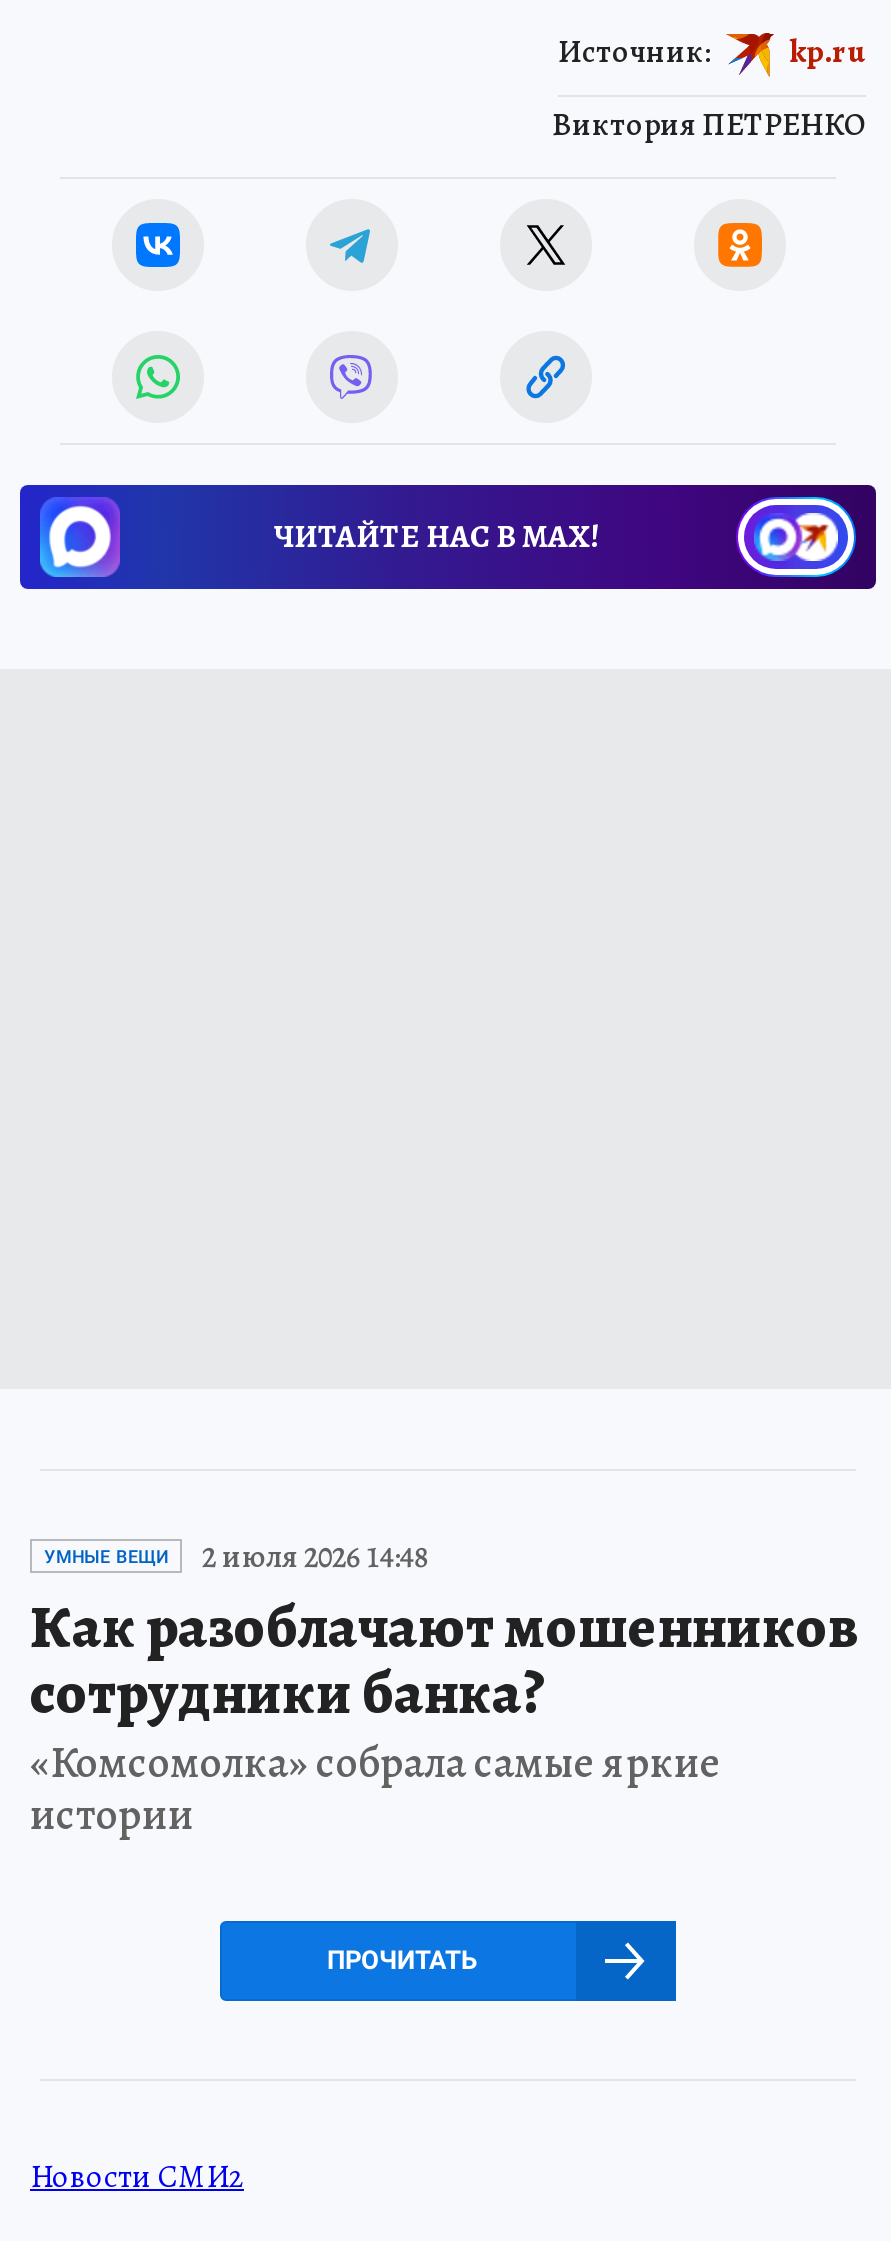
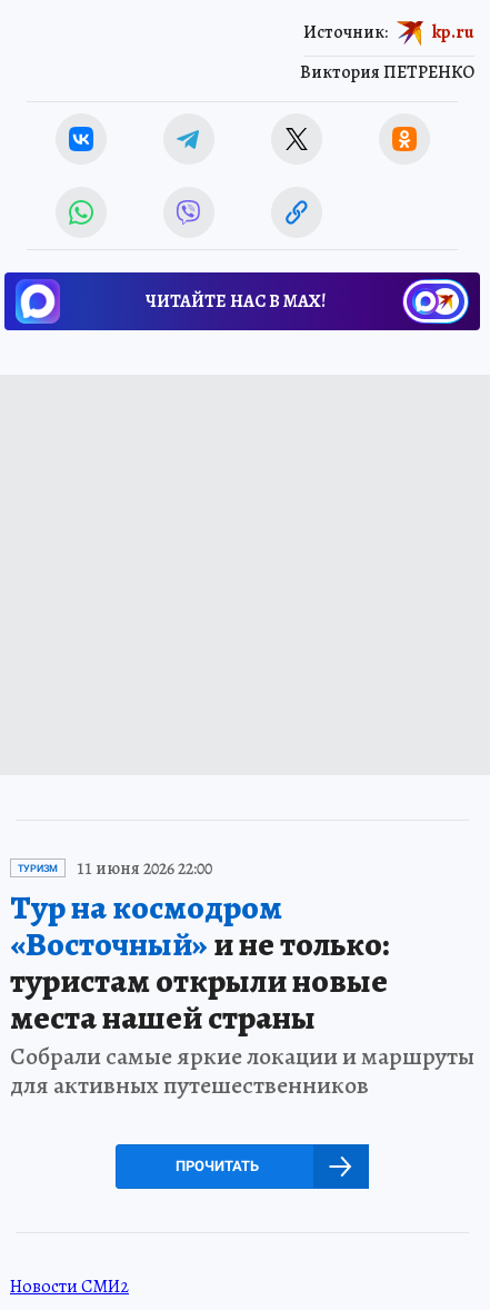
- УМНЫЕ ВЕЩИ
- 2 июля 2026 14:48
- Как разоблачают мошенников
- сотрудники банка?
- «Комсомолка» собрала самые яркие
- истории
+ ТУРИЗМ
+ 11 июня 2026 22:00
+ Тур на космодром
+ «Восточный»и не только:
+ туристам открыли новые
+ места нашей страны
+ Собрали самые яркие локации и маршруты
+ для активных путешественников
